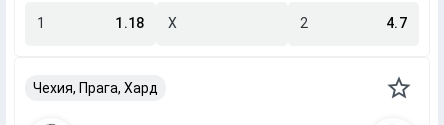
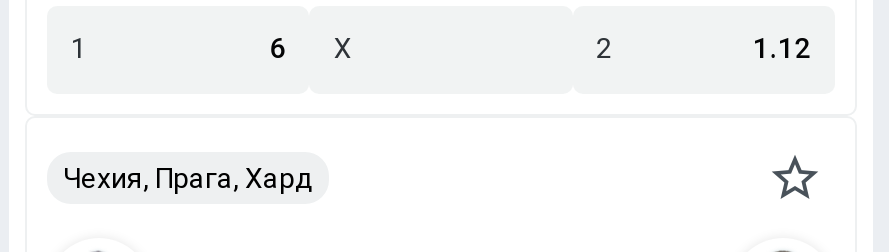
- 1.18 X
+ 6 X

- 4.7
+ 1.12
